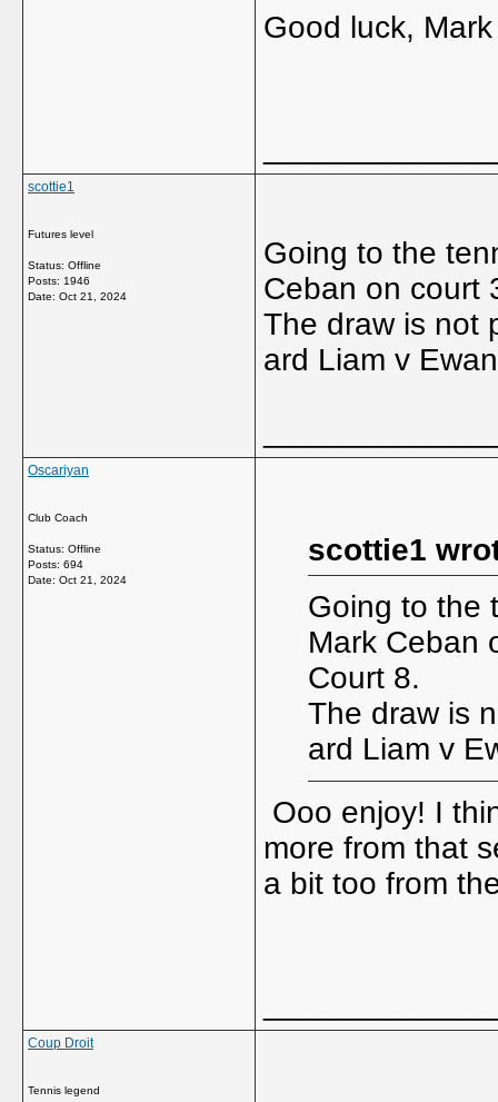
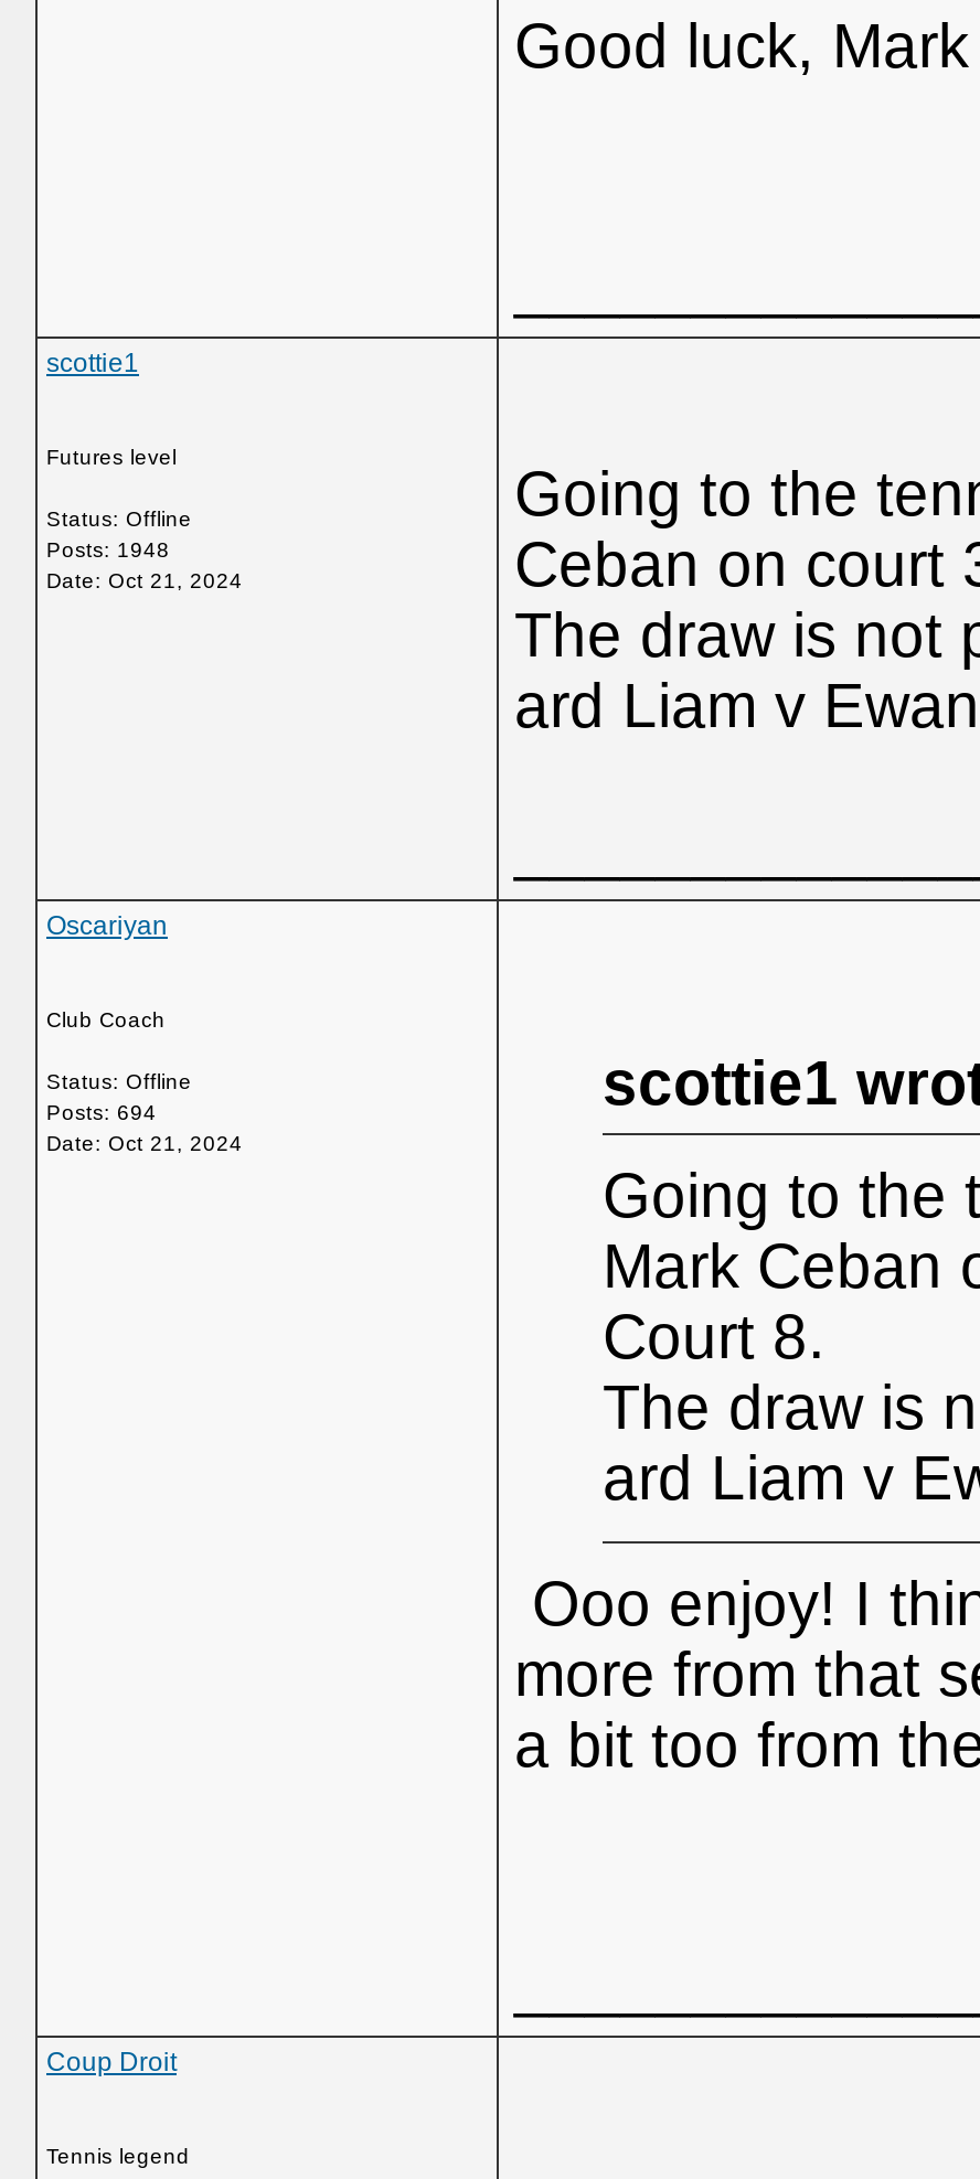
- Posts: 1946
+ Posts: 1948
